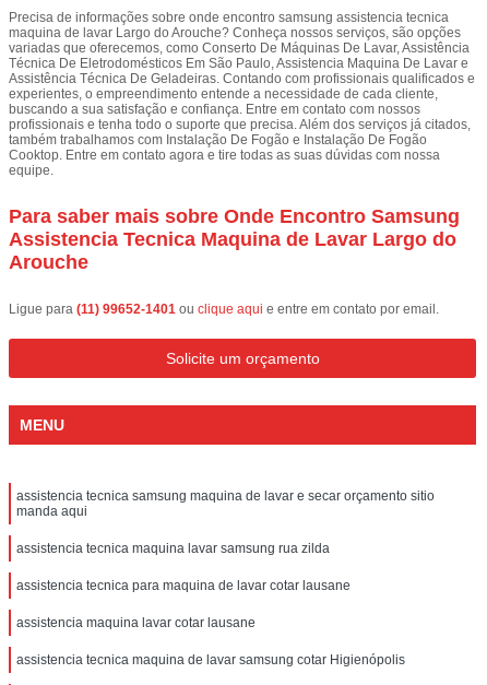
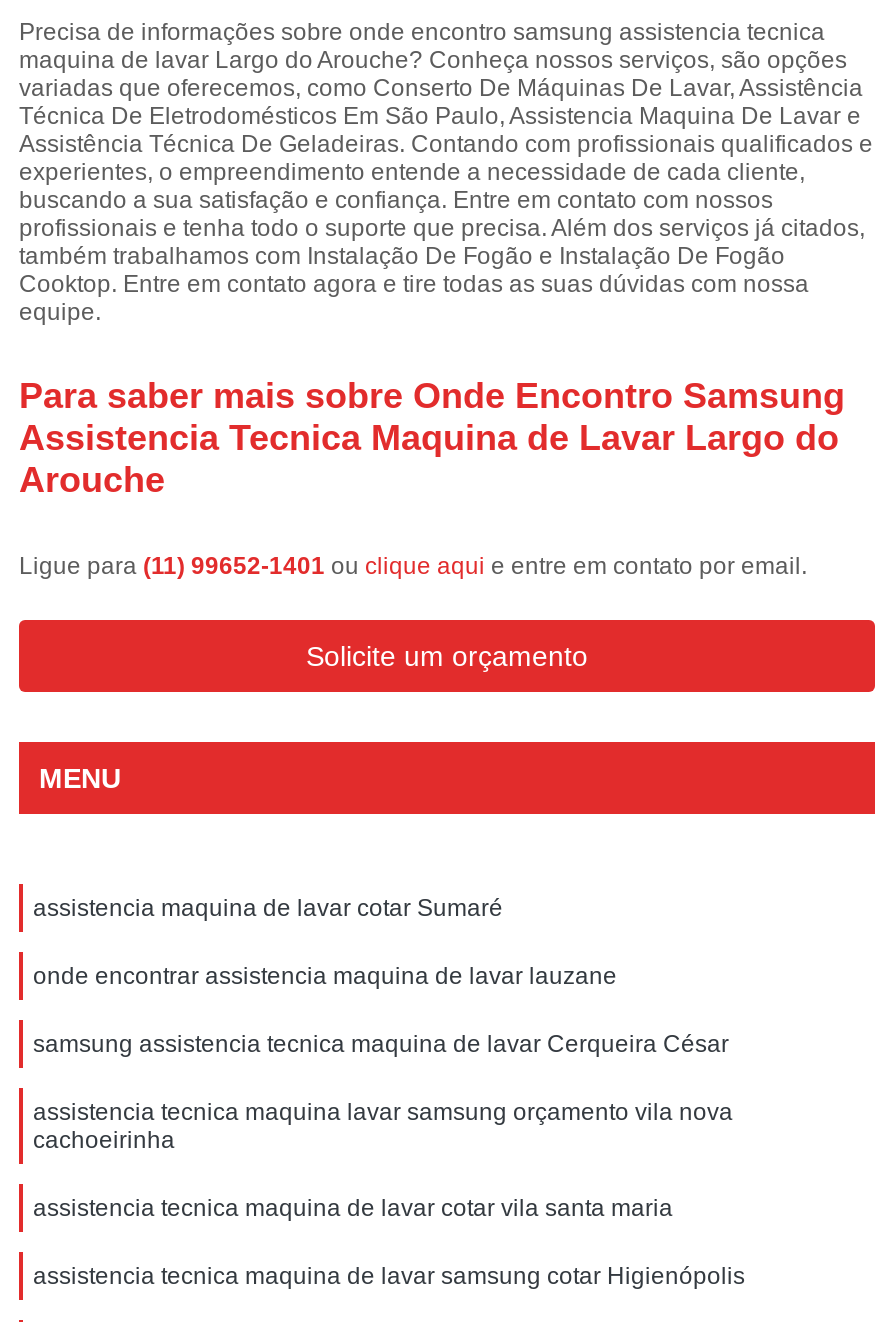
- assistencia tecnica samsung maquina de lavar e secar orçamento sitio
- manda aqui
- assistencia tecnica maquina lavar samsung rua zilda
- assistencia tecnica para maquina de lavar cotar lausane
- assistencia maquina lavar cotar lausane
+ assistencia maquina de lavar cotar Sumaré
+ onde encontrar assistencia maquina de lavar lauzane
+ samsung assistencia tecnica maquina de lavar Cerqueira César
+ assistencia tecnica maquina lavar samsung orçamento vila nova
+ cachoeirinha
+ assistencia tecnica maquina de lavar cotar vila santa maria
